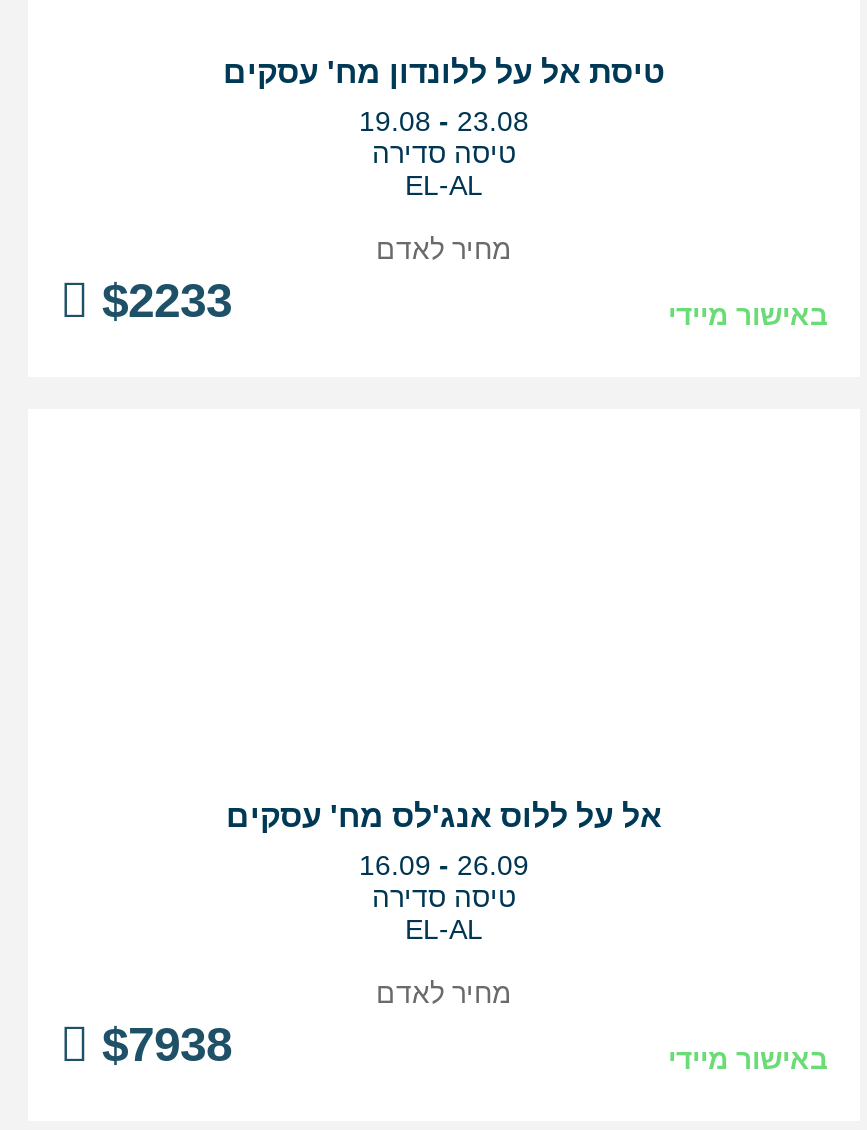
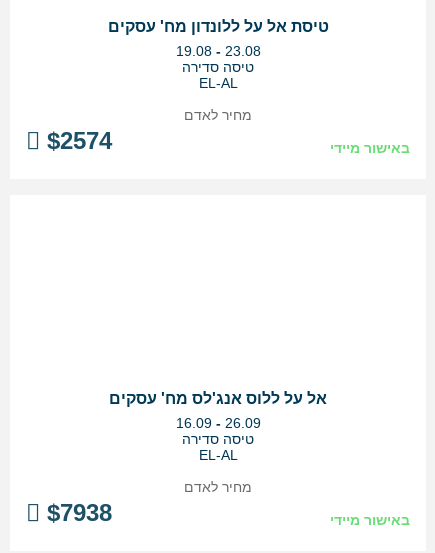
- $2233
+ $2574
